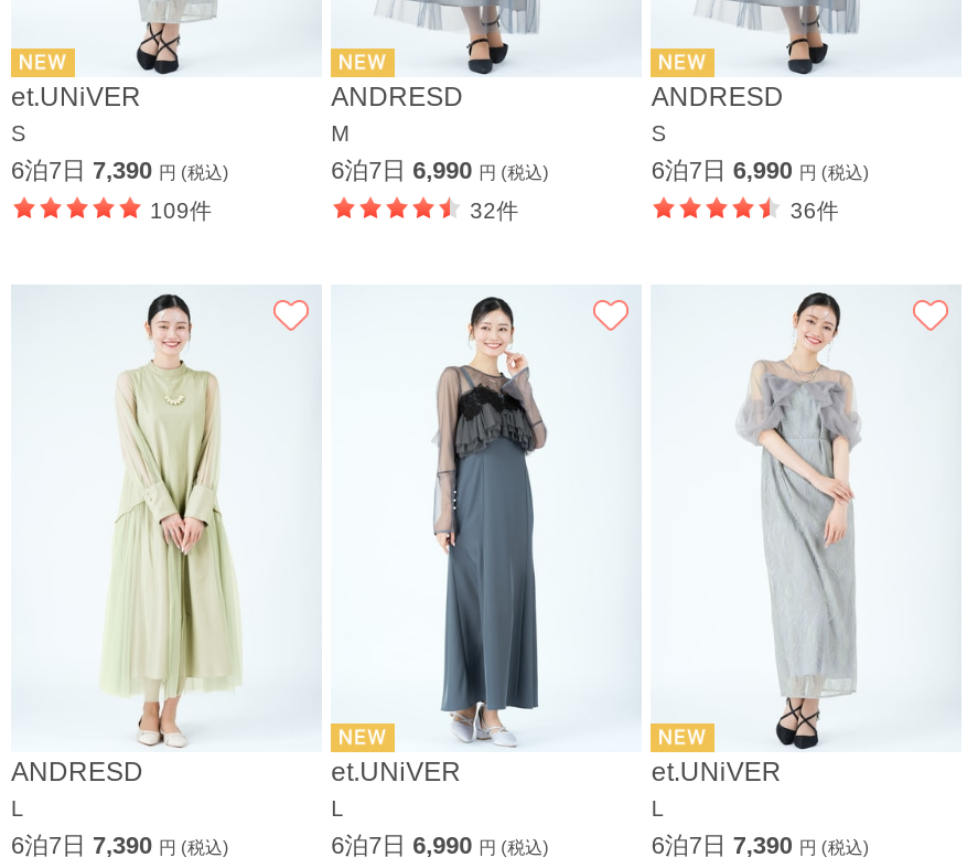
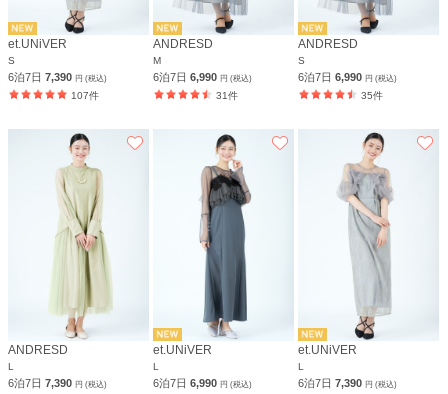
- 109件
+ 107件

- 32件
+ 31件

- 36件
+ 35件
